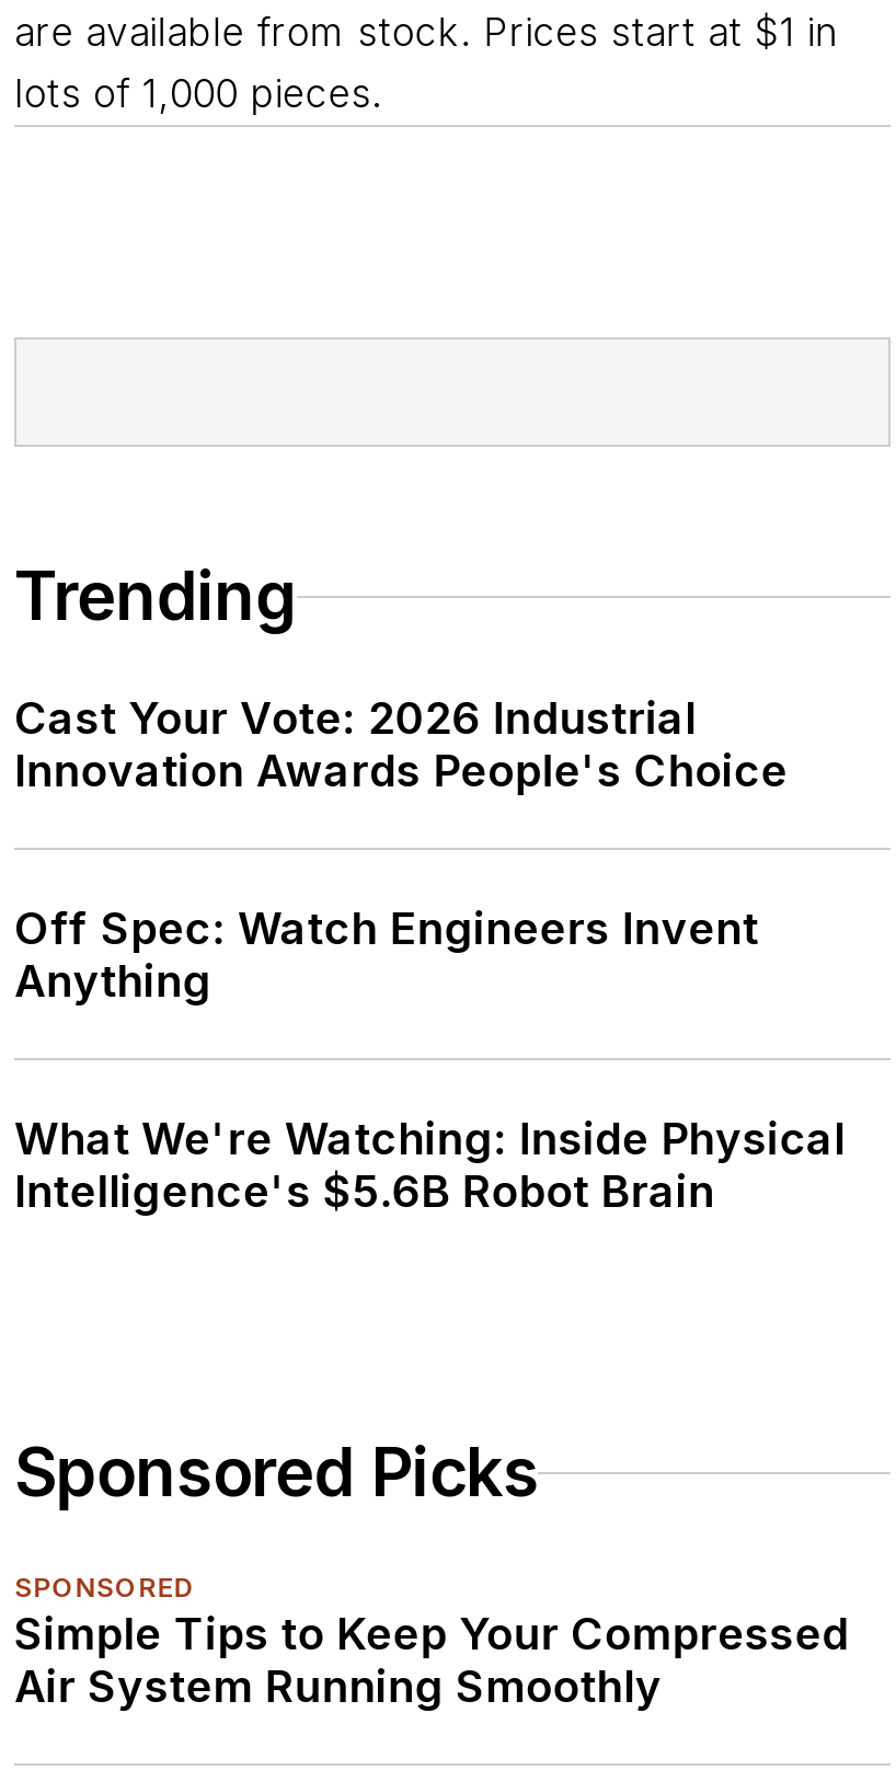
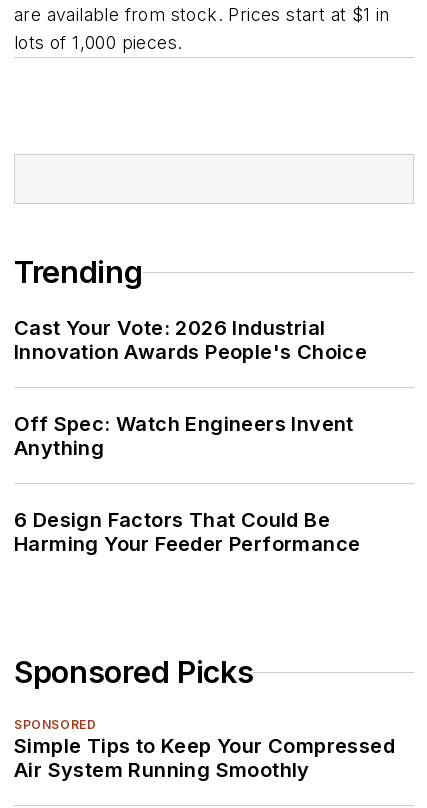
- What We're Watching: Inside Physical
- Intelligence's $5.6B Robot Brain
+ 6 Design Factors That Could Be
+ Harming Your Feeder Performance
